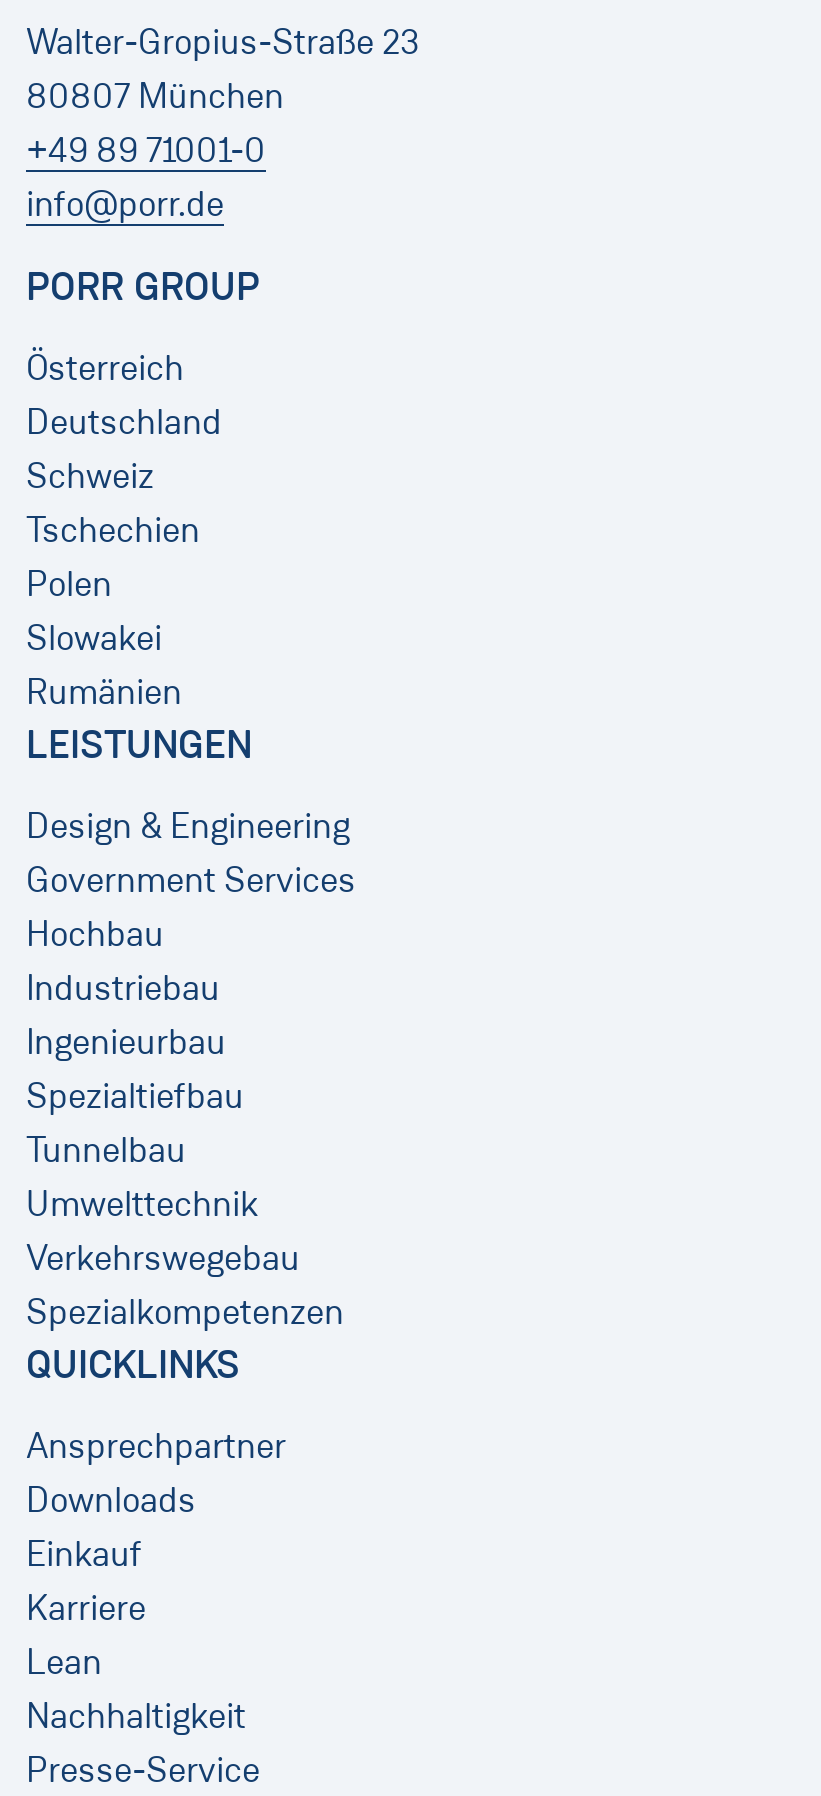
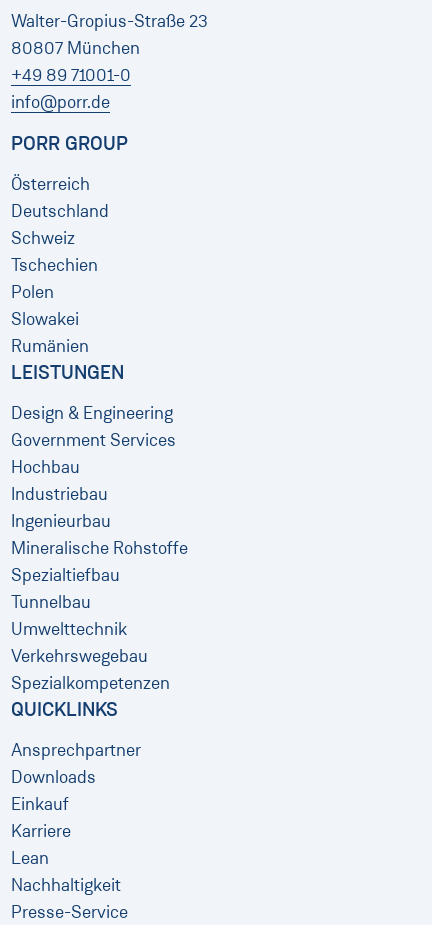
+ Mineralische Rohstoffe
